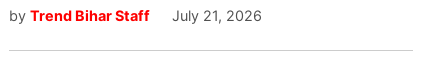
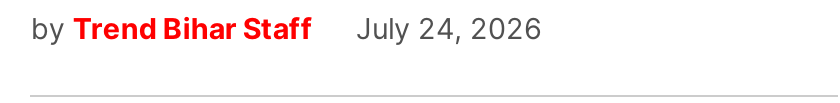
- by Trend Bihar Staff July 21, 2026
+ by Trend Bihar Staff July 24, 2026
